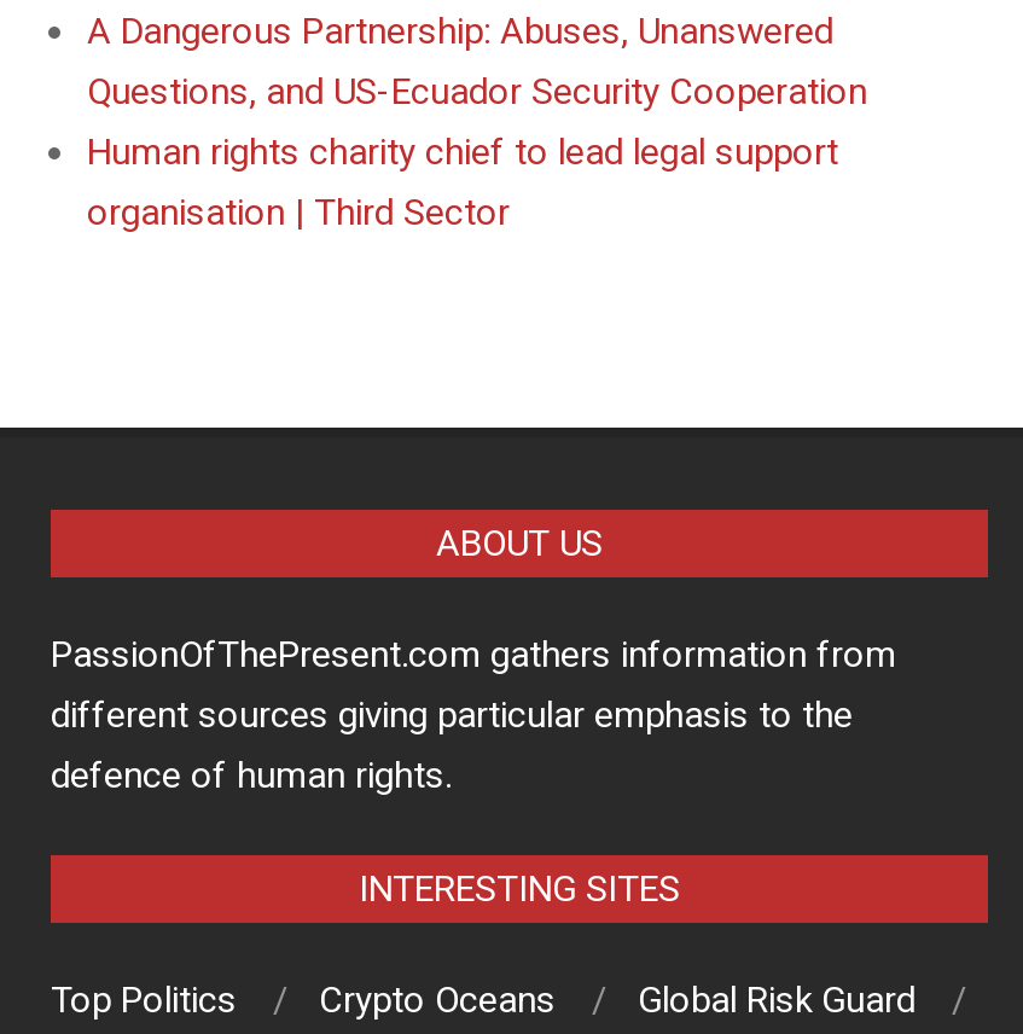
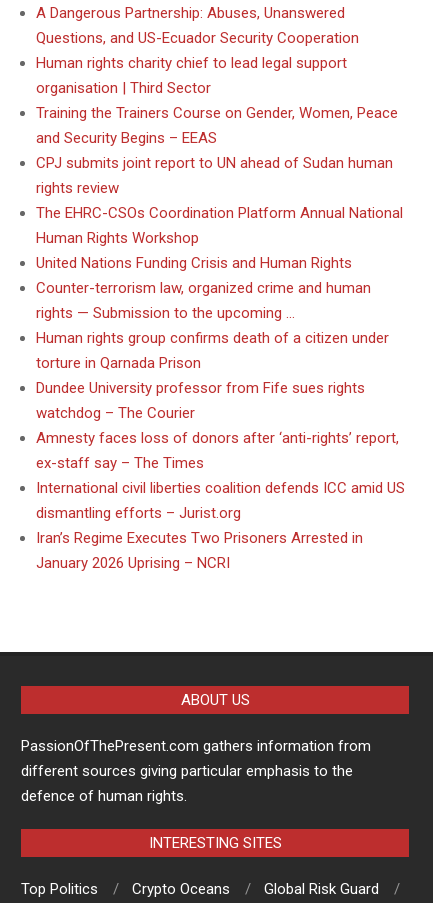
+ Training the Trainers Course on Gender, Women, Peace
+ and Security Begins – EEAS
+ CPJ submits joint report to UN ahead of Sudan human
+ rights review
+ The EHRC-CSOs Coordination Platform Annual National
+ Human Rights Workshop
+ United Nations Funding Crisis and Human Rights
+ Counter-terrorism law, organized crime and human
+ rights — Submission to the upcoming …
+ Human rights group confirms death of a citizen under
+ torture in Qarnada Prison
+ Dundee University professor from Fife sues rights
+ watchdog – The Courier
+ Amnesty faces loss of donors after ‘anti-rights’ report,
+ ex-staff say – The Times
+ International civil liberties coalition defends ICC amid US
+ dismantling efforts – Jurist.org
+ Iran’s Regime Executes Two Prisoners Arrested in
+ January 2026 Uprising – NCRI
